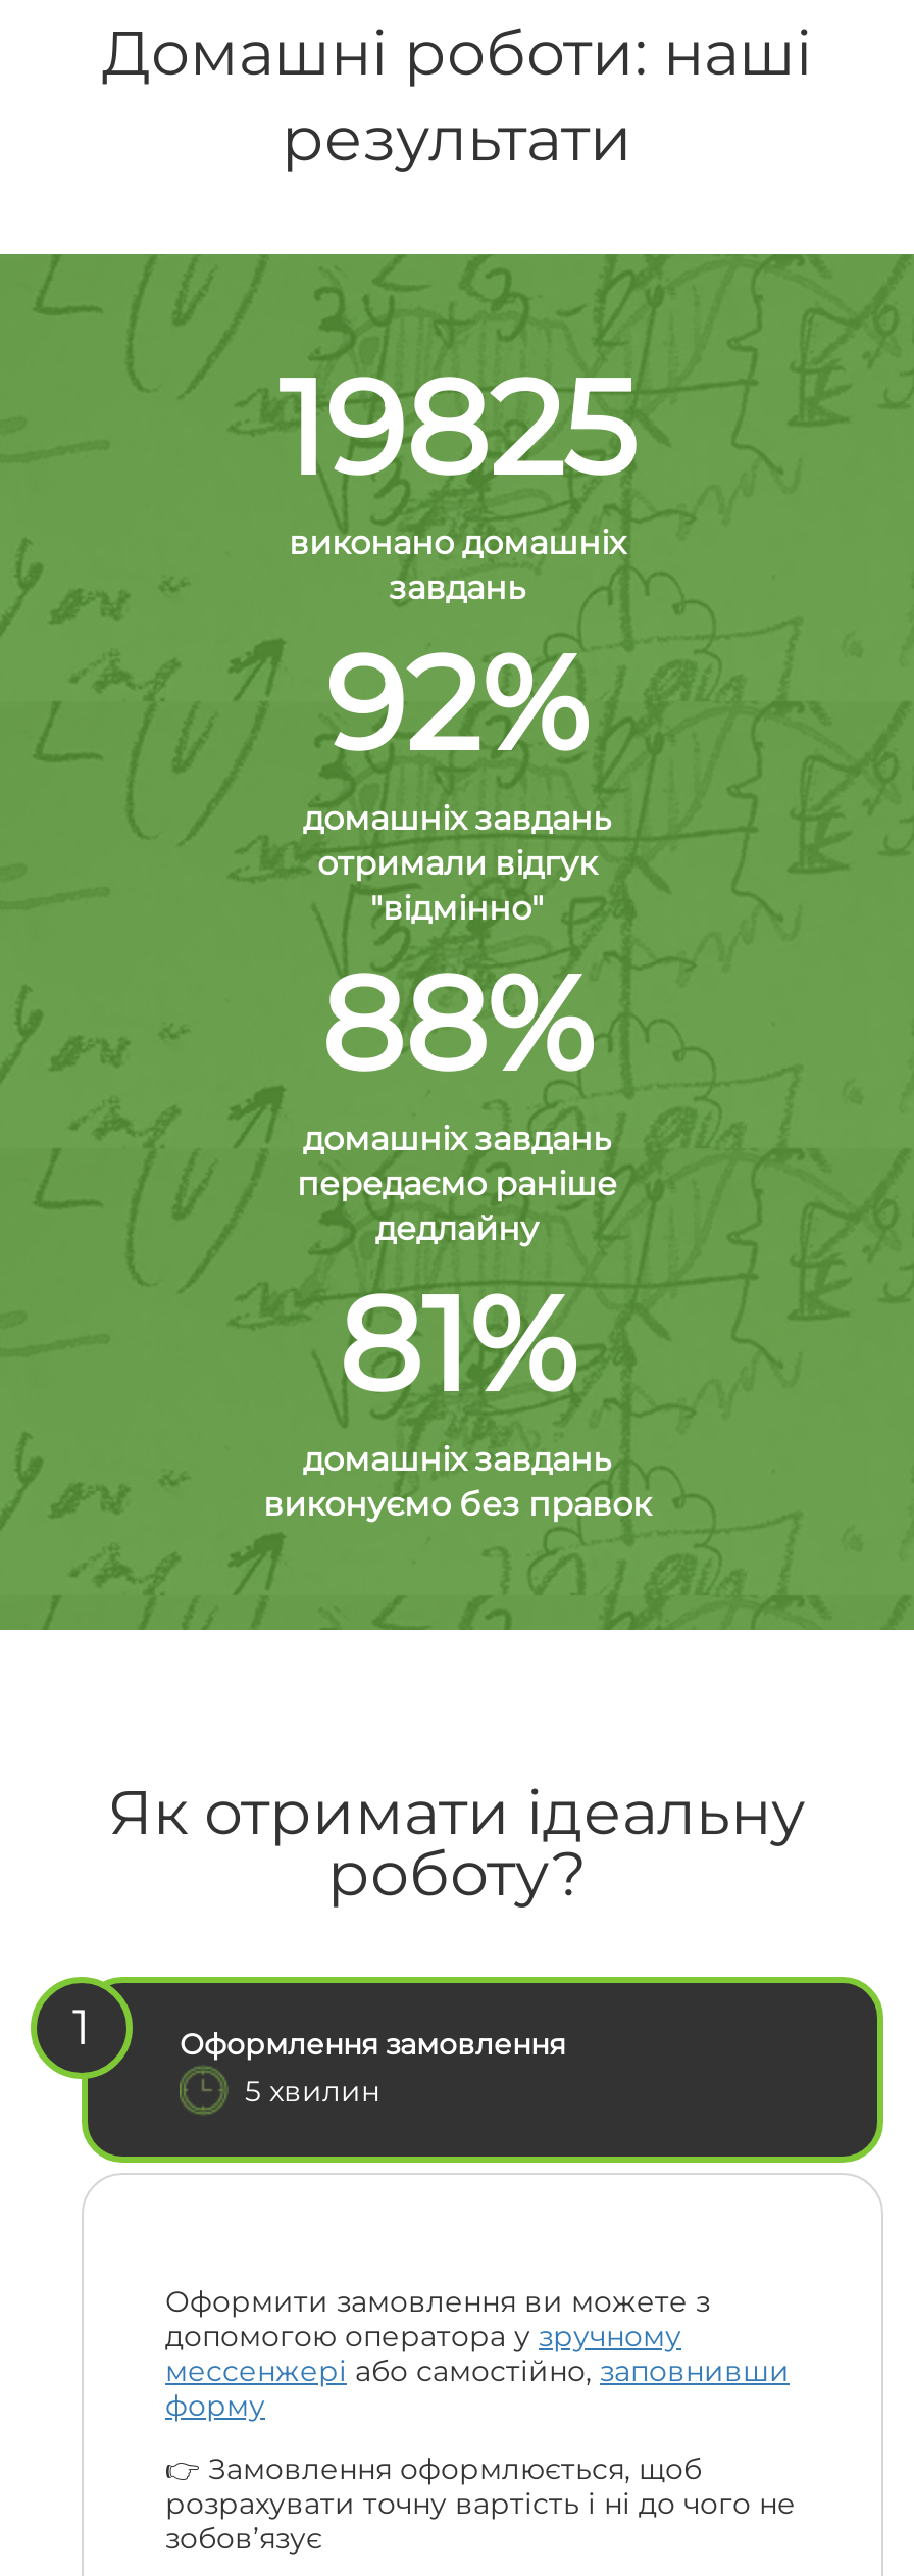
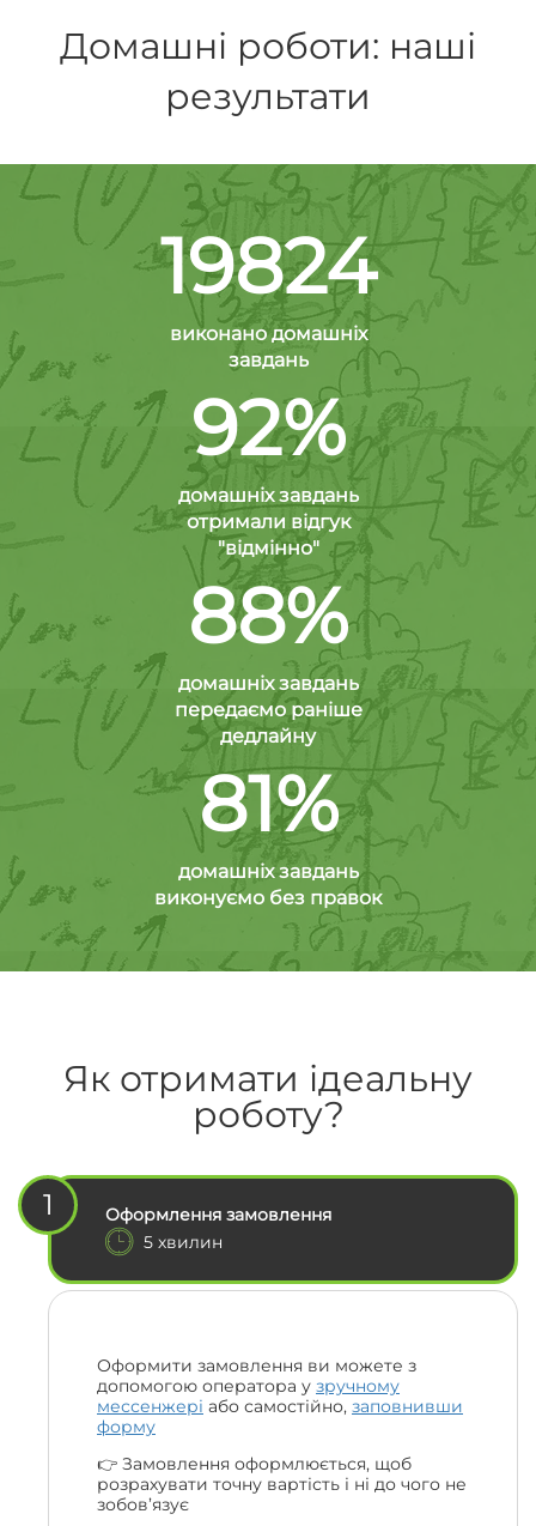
- 19825
+ 19824
